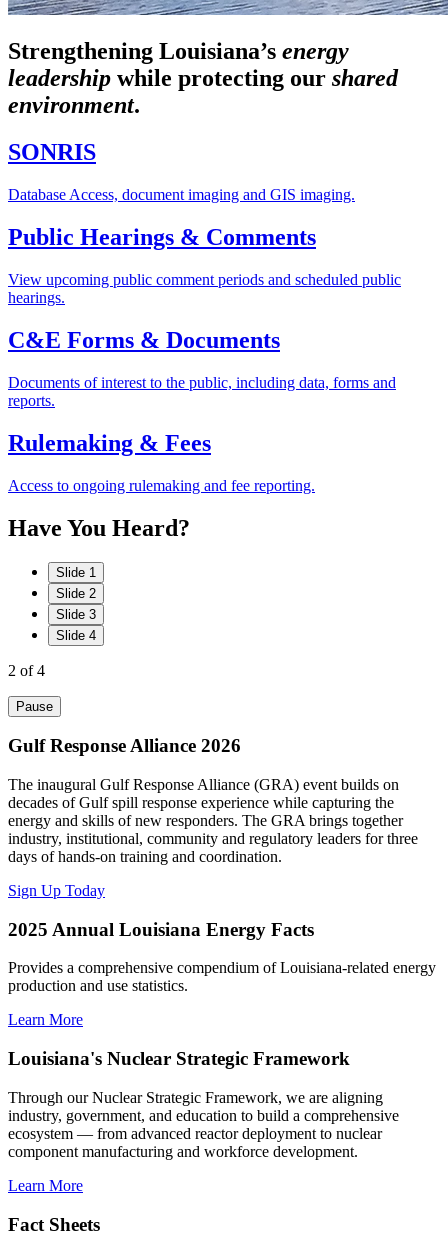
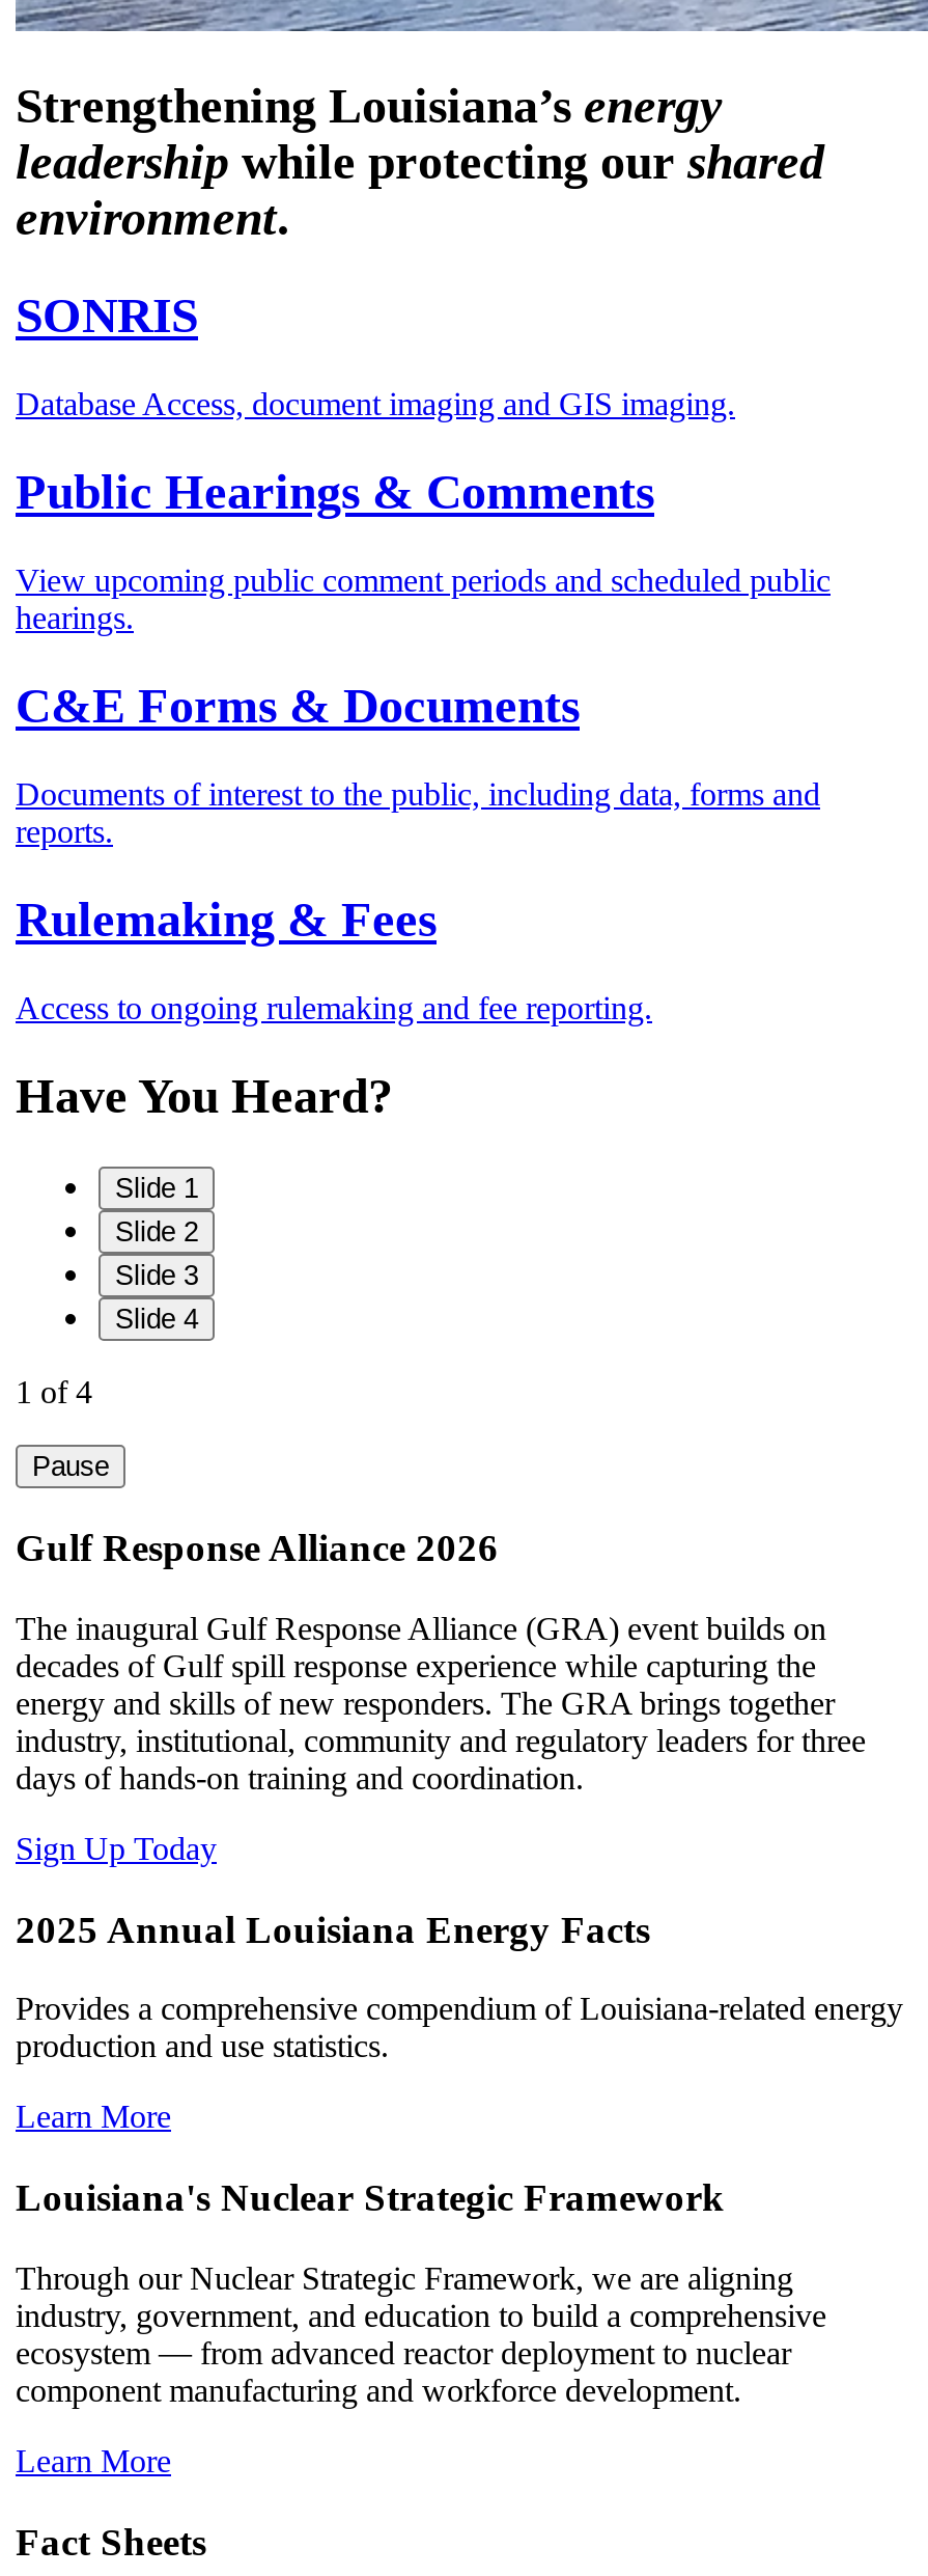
- 2 of 4
+ 1 of 4
